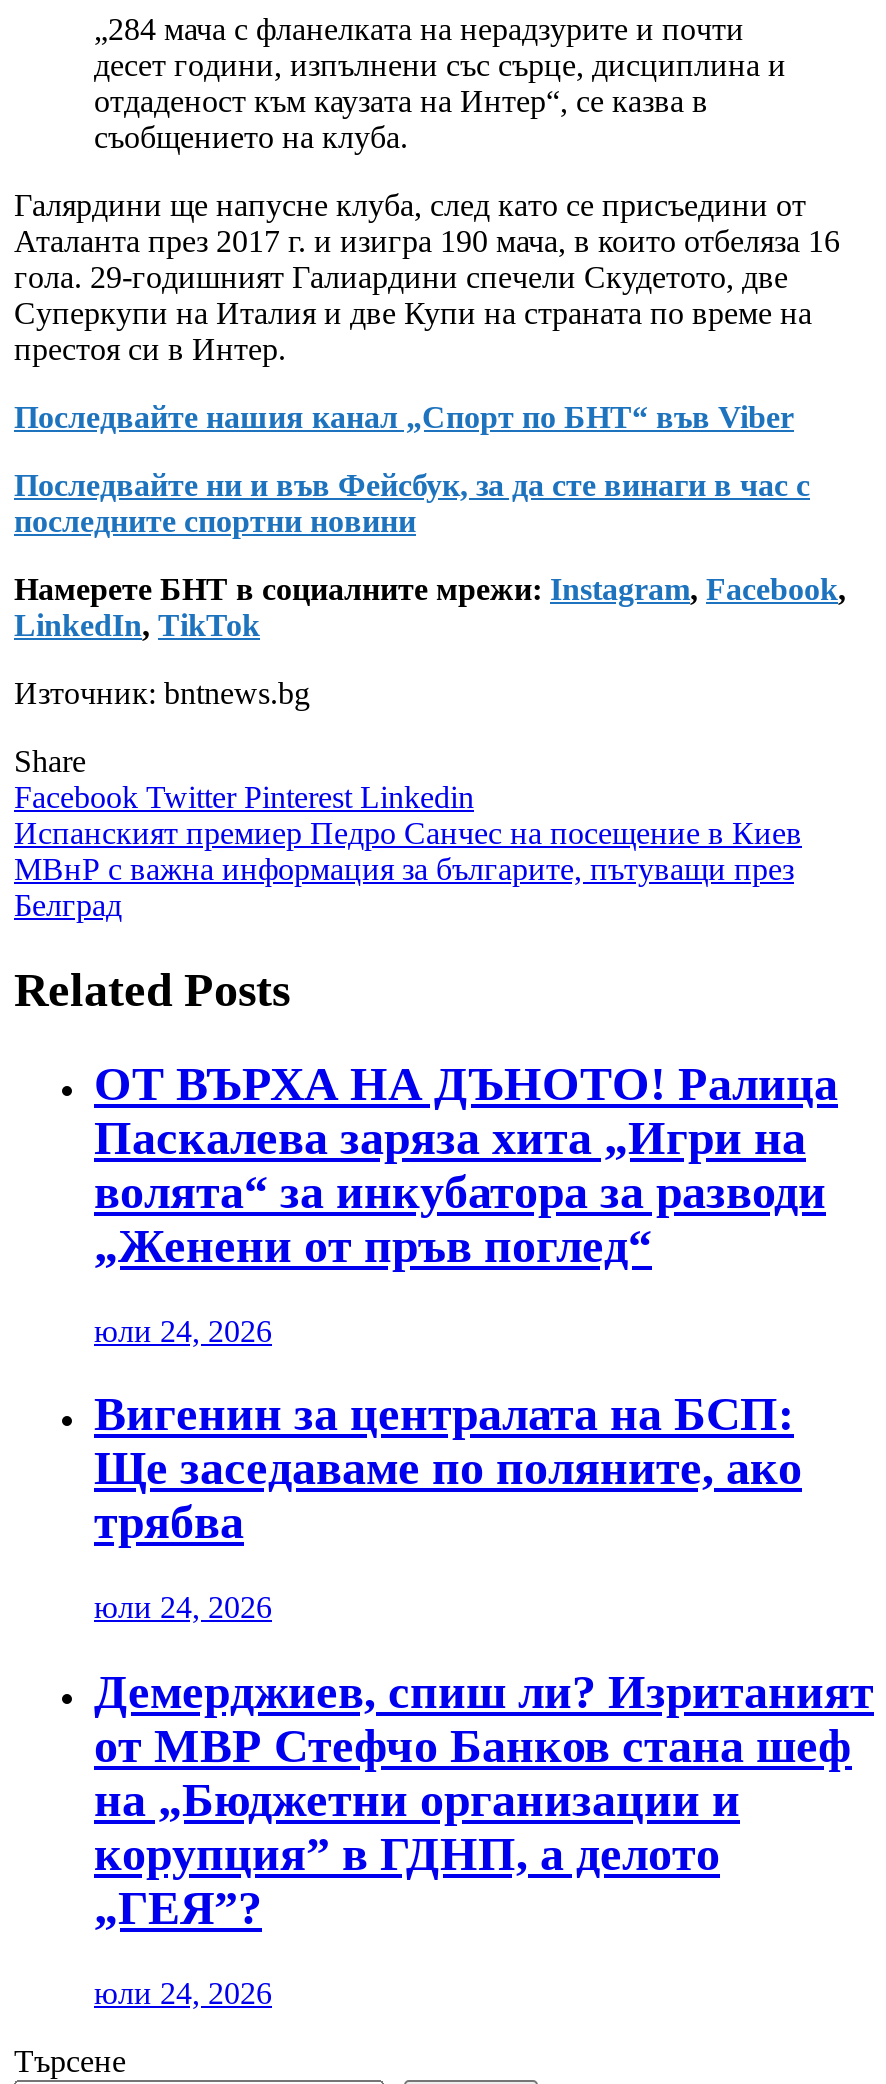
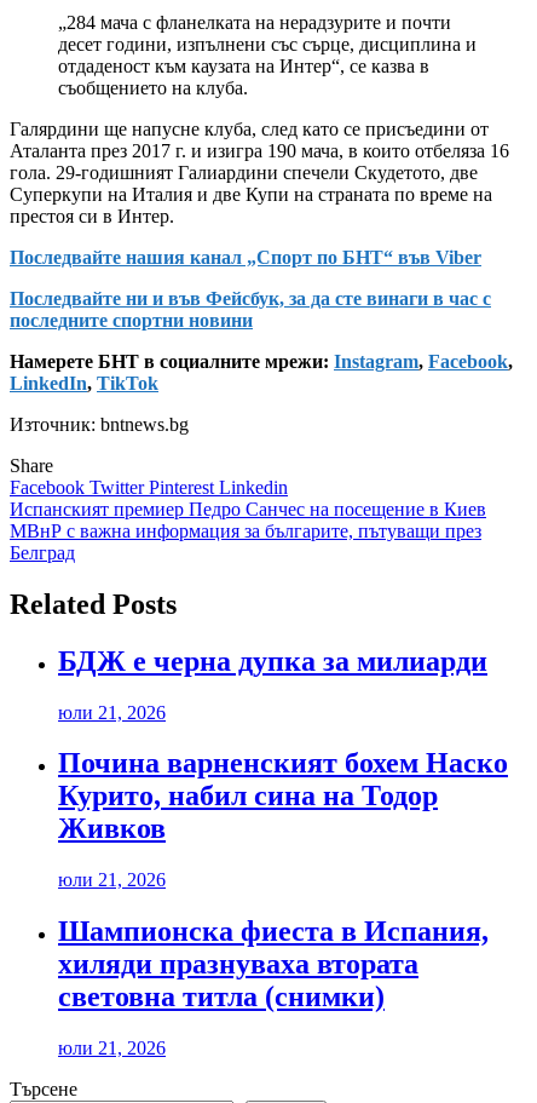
- ОТ ВЪРХА НА ДЪНОТО! Ралица
- Паскалева заряза хита „Игри на
- волята“ за инкубатора за разводи
- „Женени от пръв поглед“
+ БДЖ е черна дупка за милиарди

- юли 24, 2026
+ юли 21, 2026

- Вигенин за централата на БСП:
- Ще заседаваме по поляните, ако
- трябва
+ Почина варненският бохем Наско
+ Курито, набил сина на Тодор
+ Живков

- юли 24, 2026
+ юли 21, 2026

- Демерджиев, спиш ли? Изританият
- от МВР Стефчо Банков стана шеф
- на „Бюджетни организации и
- корупция” в ГДНП, а делото
- „ГЕЯ”?
+ Шампионска фиеста в Испания,
+ хиляди празнуваха втората
+ световна титла (снимки)

- юли 24, 2026
+ юли 21, 2026
